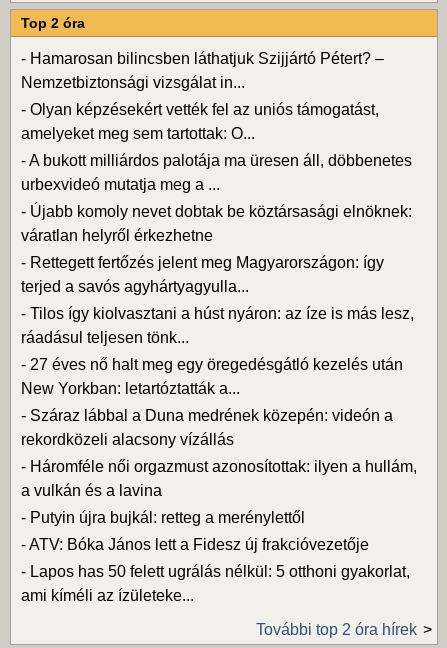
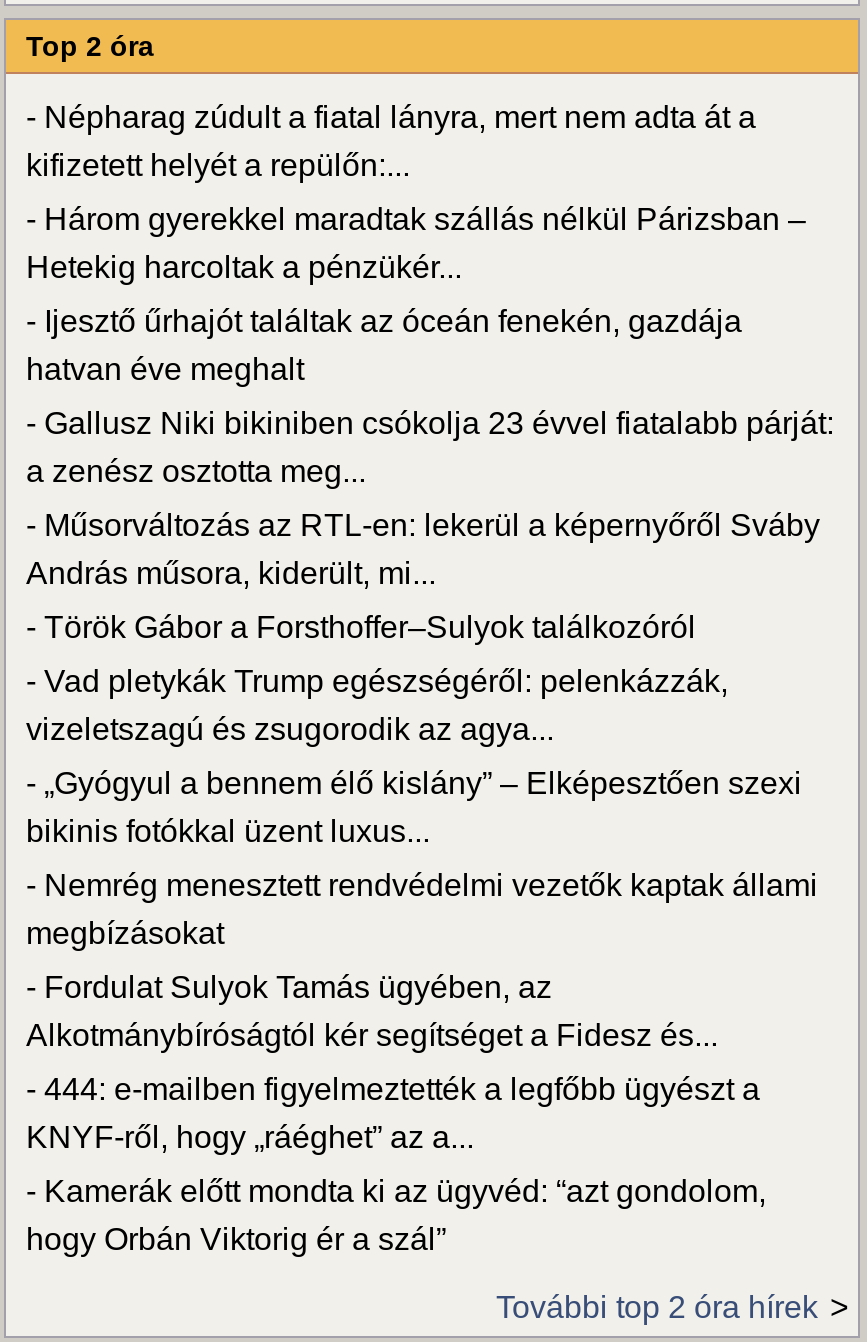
- - Hamarosan bilincsben láthatjuk Szijjártó Pétert? –
- Nemzetbiztonsági vizsgálat in...
+ - Népharag zúdult a fiatal lányra, mert nem adta át a
+ kifizetett helyét a repülőn:...

- - Olyan képzésekért vették fel az uniós támogatást,
- amelyeket meg sem tartottak: O...
+ - Három gyerekkel maradtak szállás nélkül Párizsban –
+ Hetekig harcoltak a pénzükér...

- - A bukott milliárdos palotája ma üresen áll, döbbenetes
- urbexvideó mutatja meg a ...
+ - Ijesztő űrhajót találtak az óceán fenekén, gazdája
+ hatvan éve meghalt

- - Újabb komoly nevet dobtak be köztársasági elnöknek:
- váratlan helyről érkezhetne
+ - Gallusz Niki bikiniben csókolja 23 évvel fiatalabb párját:
+ a zenész osztotta meg...

- - Rettegett fertőzés jelent meg Magyarországon: így
- terjed a savós agyhártyagyulla...
+ - Műsorváltozás az RTL-en: lekerül a képernyőről Sváby
+ András műsora, kiderült, mi...

- - Tilos így kiolvasztani a húst nyáron: az íze is más lesz,
- ráadásul teljesen tönk...
+ - Török Gábor a Forsthoffer–Sulyok találkozóról

- - 27 éves nő halt meg egy öregedésgátló kezelés után
- New Yorkban: letartóztatták a...
+ - Vad pletykák Trump egészségéről: pelenkázzák,
+ vizeletszagú és zsugorodik az agya...

- - Száraz lábbal a Duna medrének közepén: videón a
- rekordközeli alacsony vízállás
+ - „Gyógyul a bennem élő kislány” – Elképesztően szexi
+ bikinis fotókkal üzent luxus...

- - Háromféle női orgazmust azonosítottak: ilyen a hullám,
- a vulkán és a lavina
+ - Nemrég menesztett rendvédelmi vezetők kaptak állami
+ megbízásokat

- - Putyin újra bujkál: retteg a merénylettől
+ - Fordulat Sulyok Tamás ügyében, az
+ Alkotmánybíróságtól kér segítséget a Fidesz és...

- - ATV: Bóka János lett a Fidesz új frakcióvezetője
+ - 444: e-mailben figyelmeztették a legfőbb ügyészt a
+ KNYF-ről, hogy „ráéghet” az a...

- - Lapos has 50 felett ugrálás nélkül: 5 otthoni gyakorlat,
- ami kíméli az ízületeke...
+ - Kamerák előtt mondta ki az ügyvéd: “azt gondolom,
+ hogy Orbán Viktorig ér a szál”
